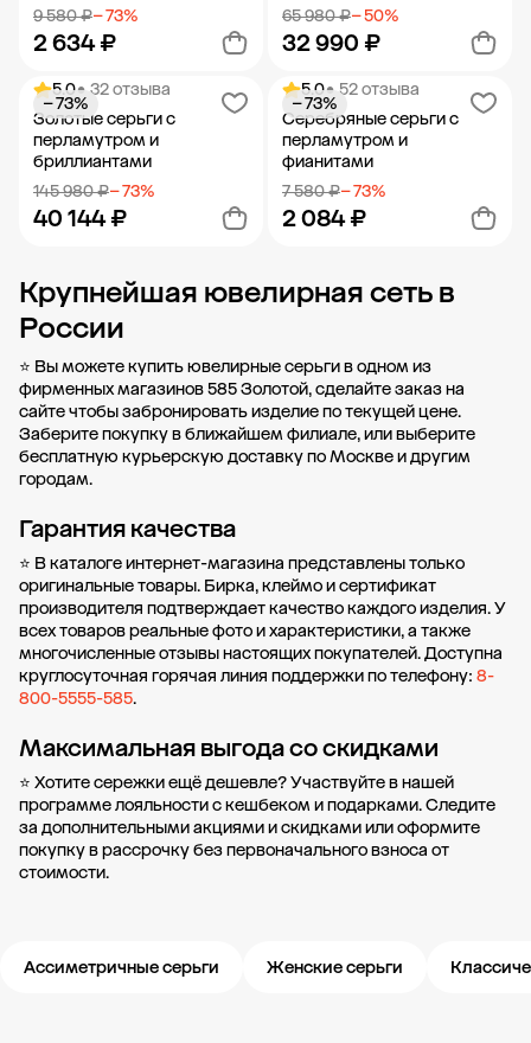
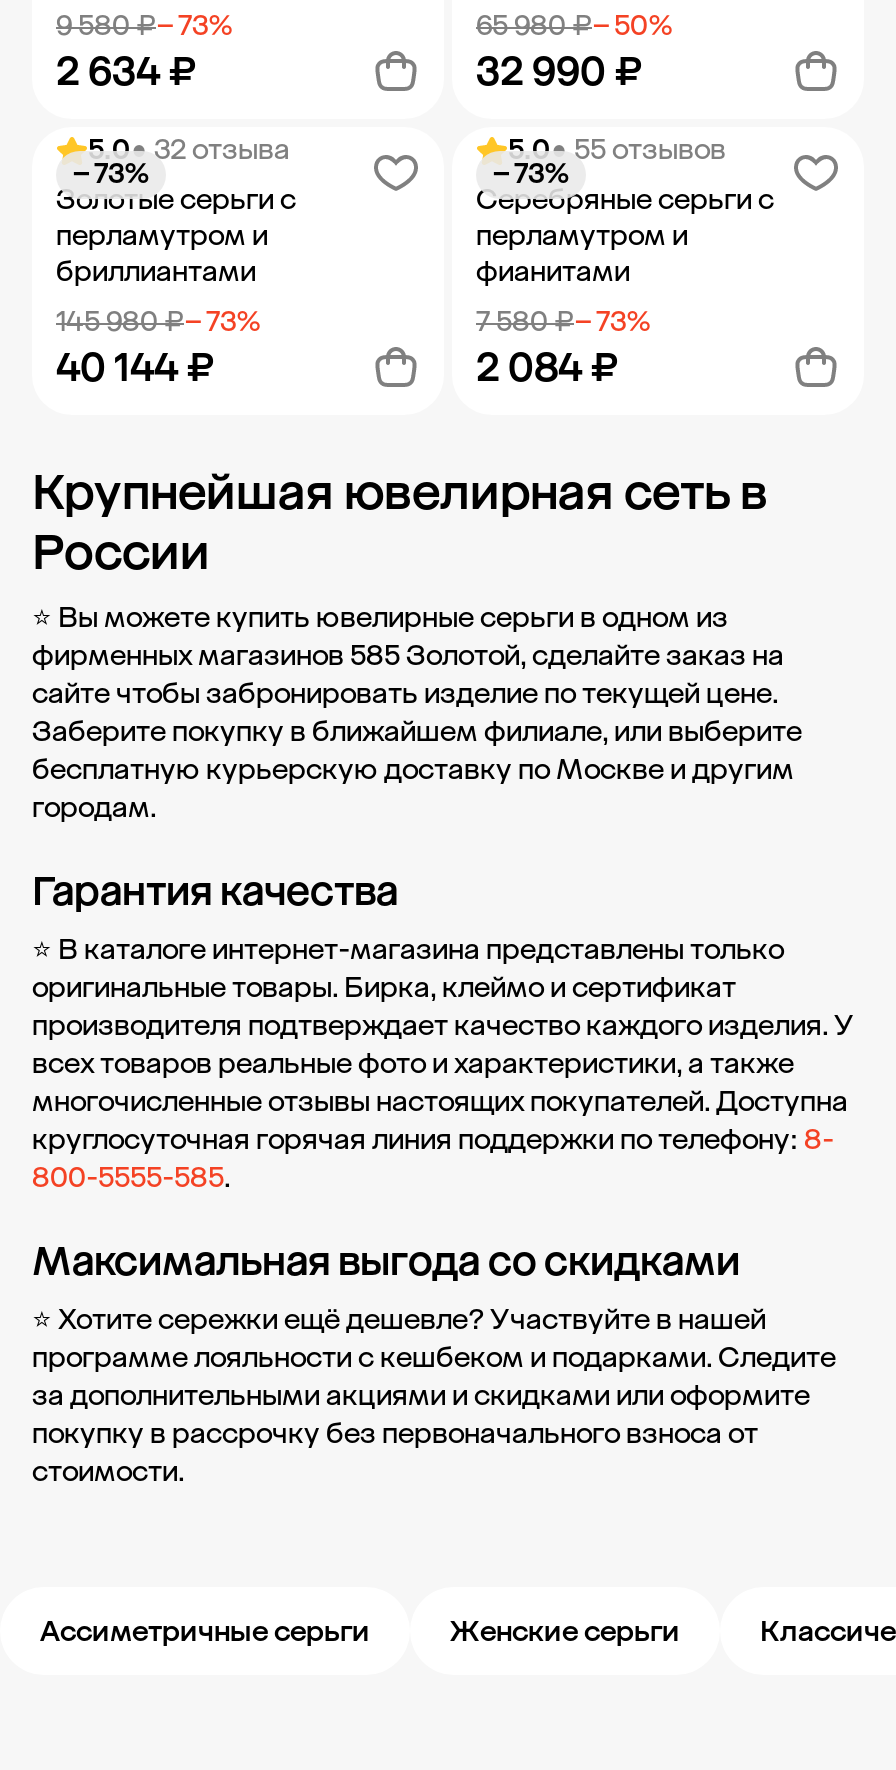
- 5.0• 52 отзыва
+ 5.0• 55 отзывов
